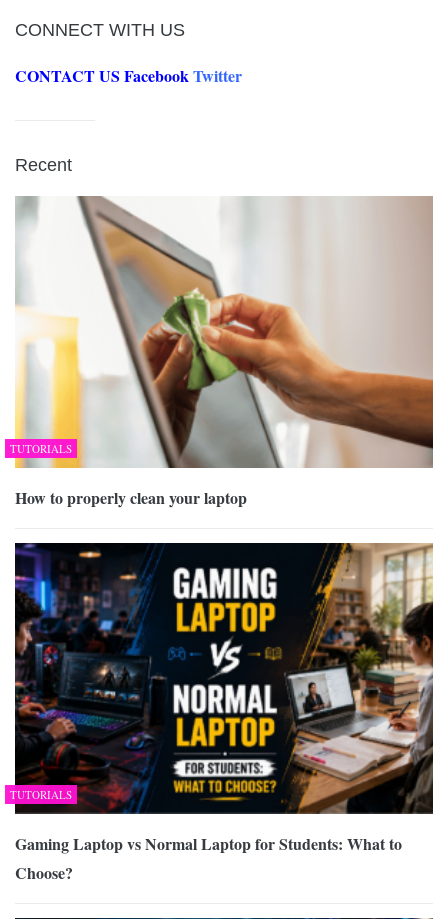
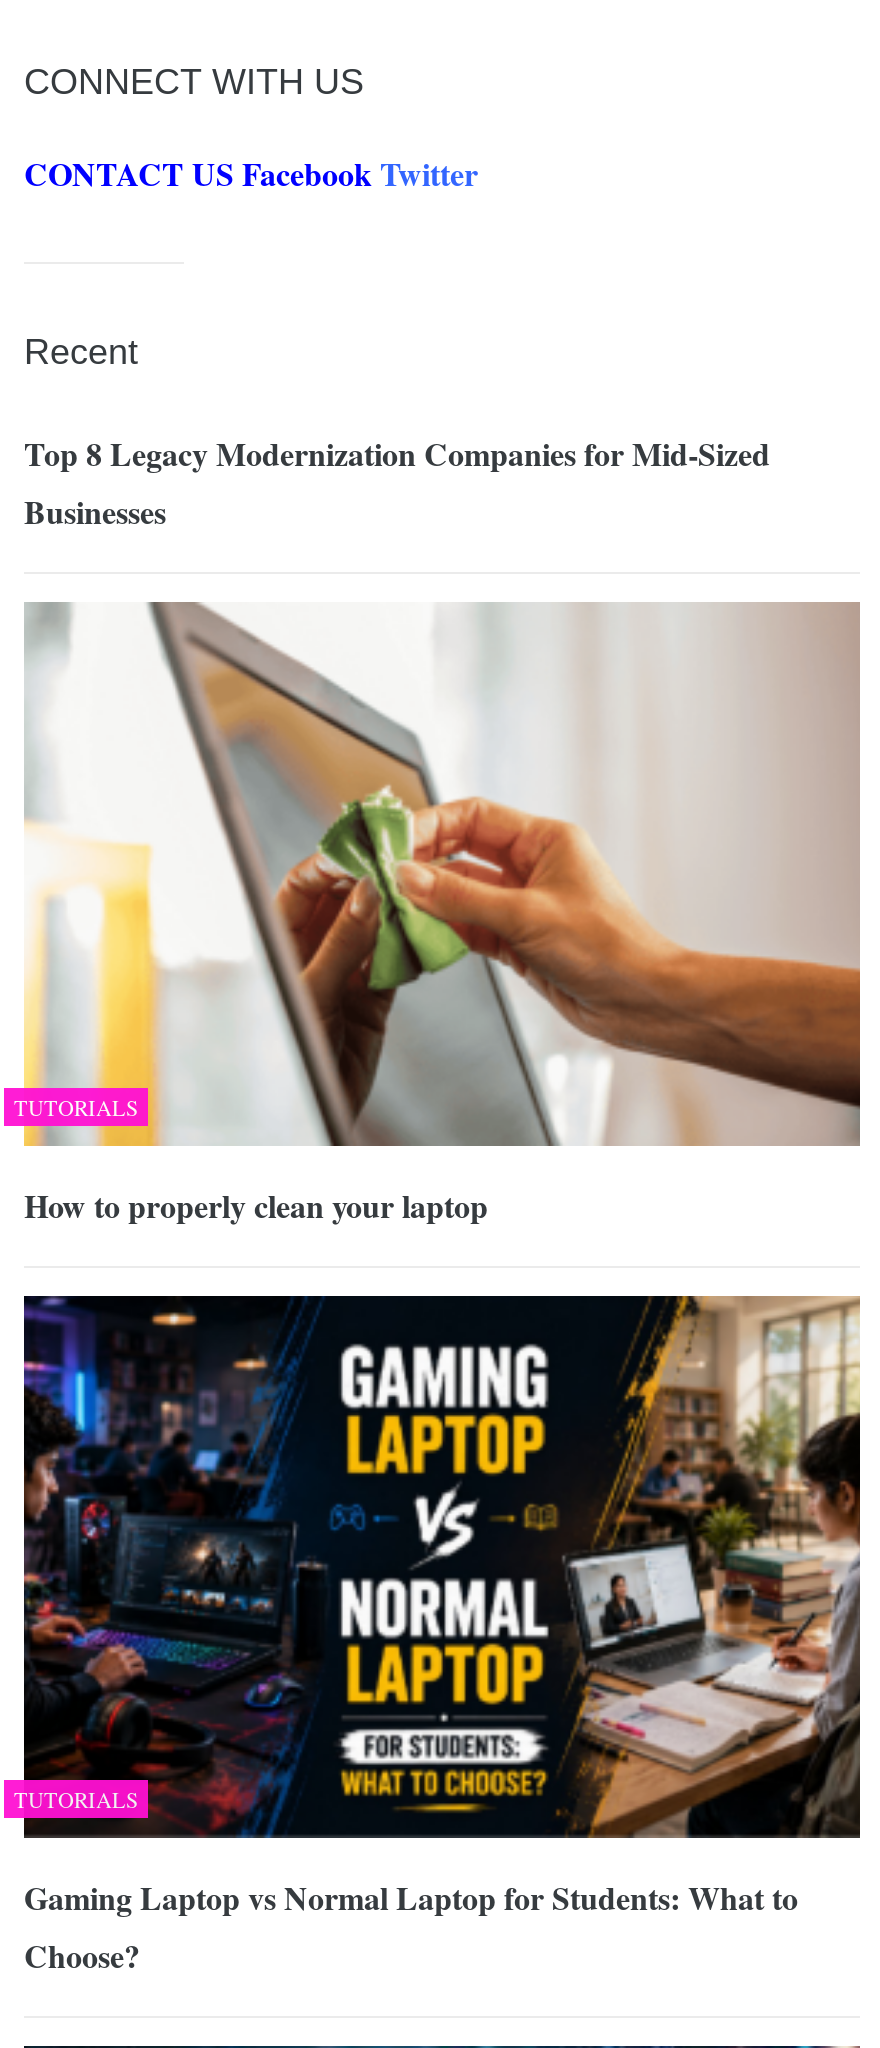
+ Top 8 Legacy Modernization Companies for Mid-Sized
+ Businesses
